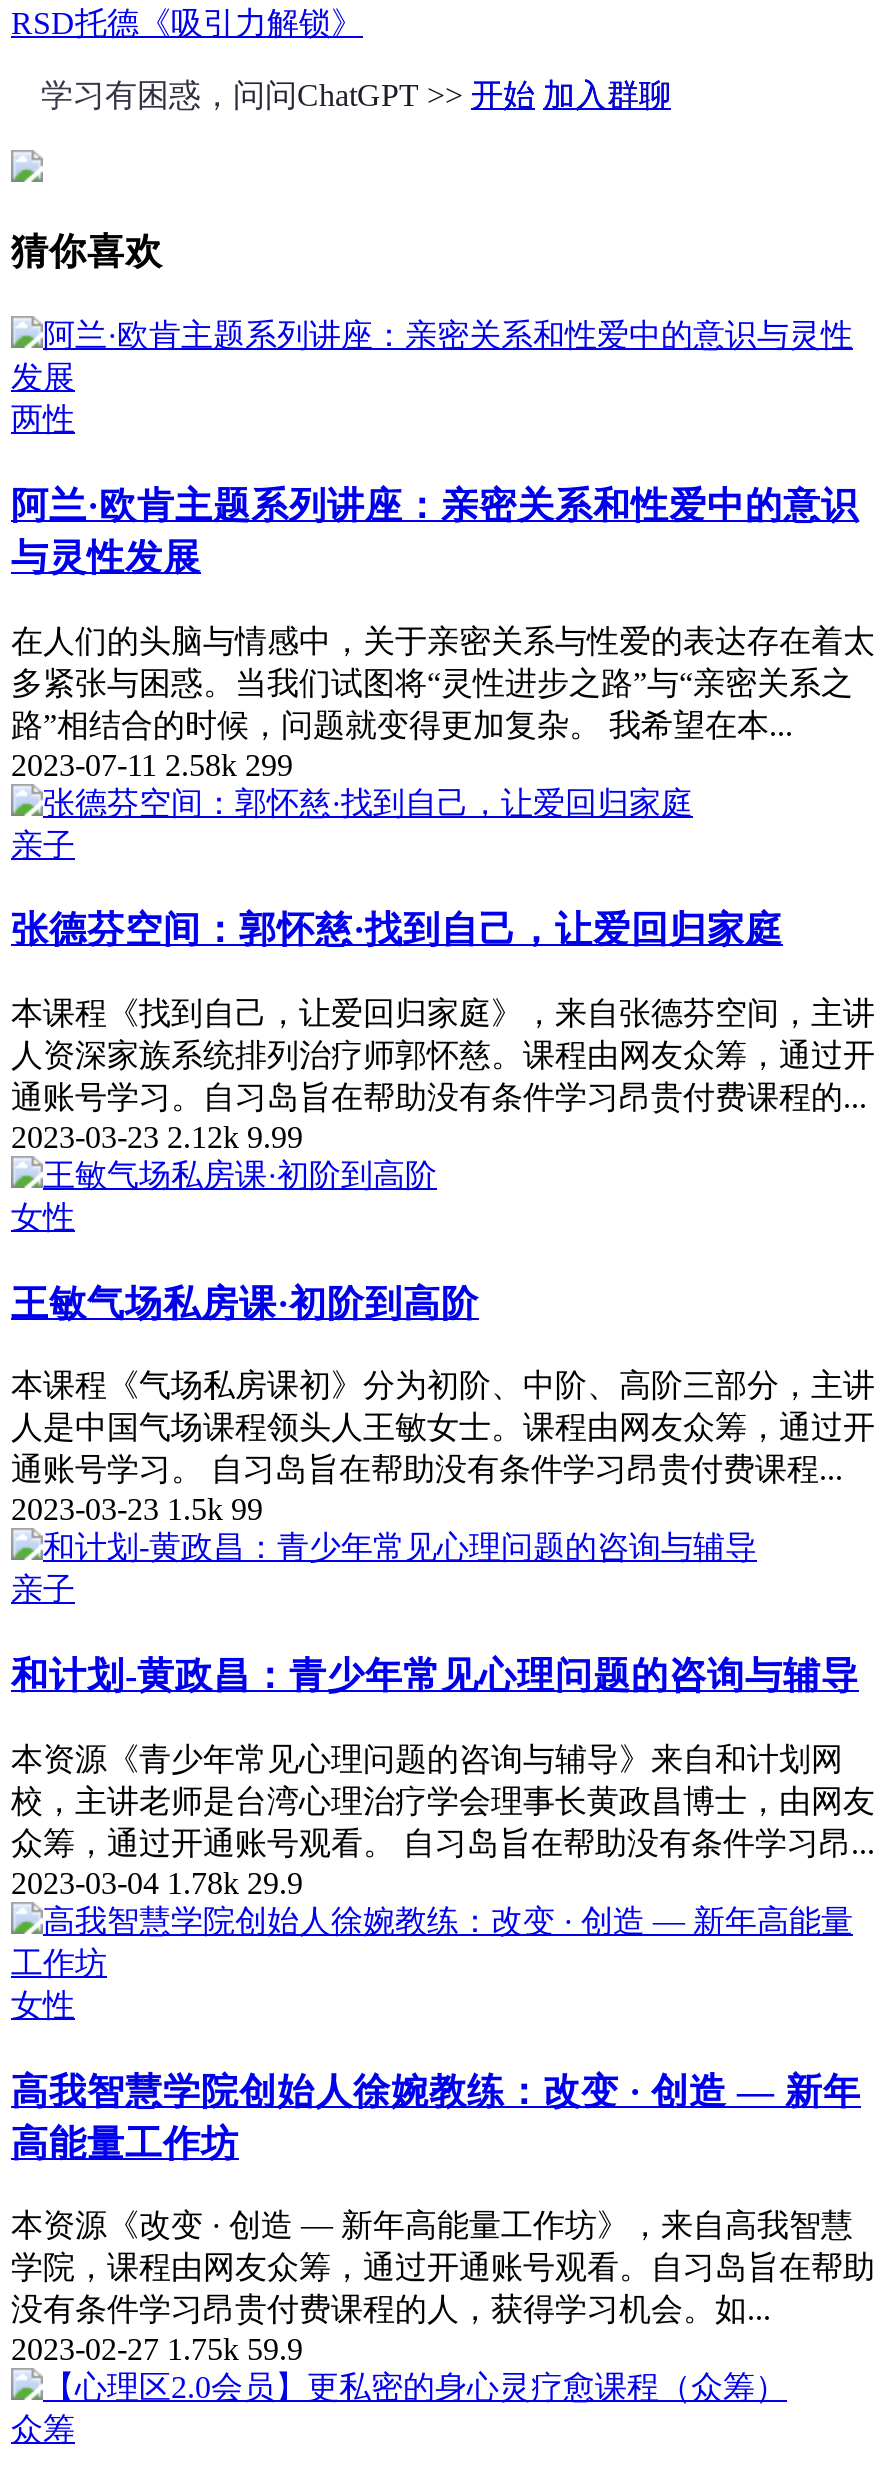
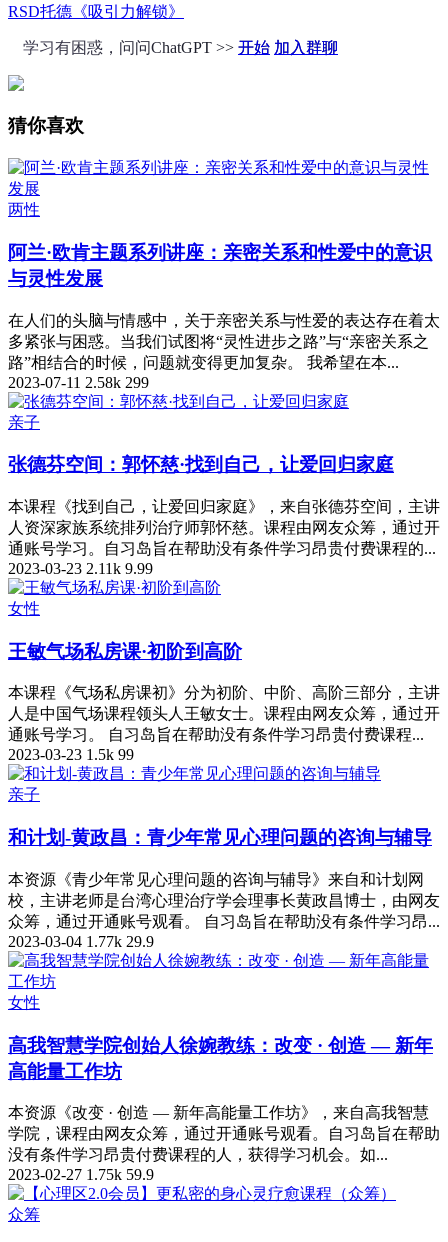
- 2023-03-23 2.12k 9.99
+ 2023-03-23 2.11k 9.99

- 2023-03-04 1.78k 29.9
+ 2023-03-04 1.77k 29.9
